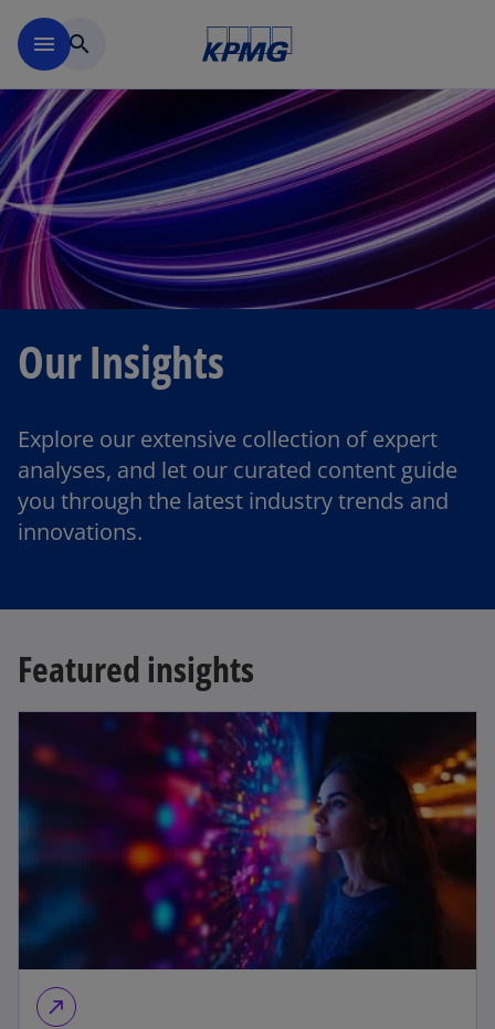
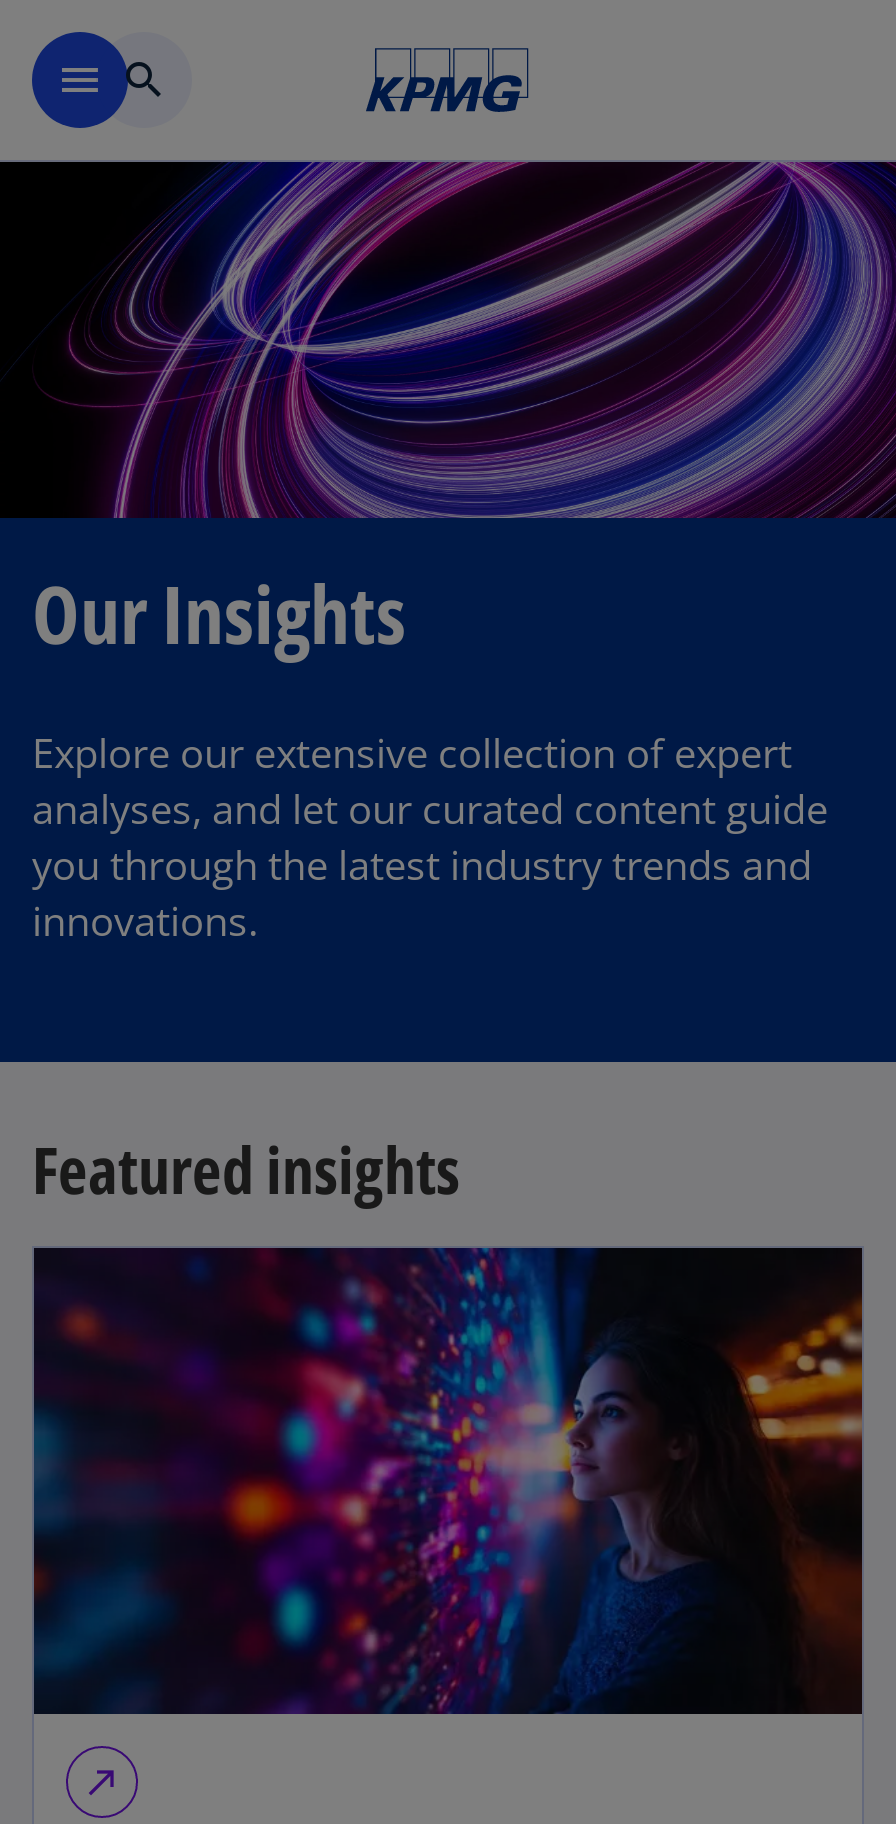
- [image]
+ [image]
